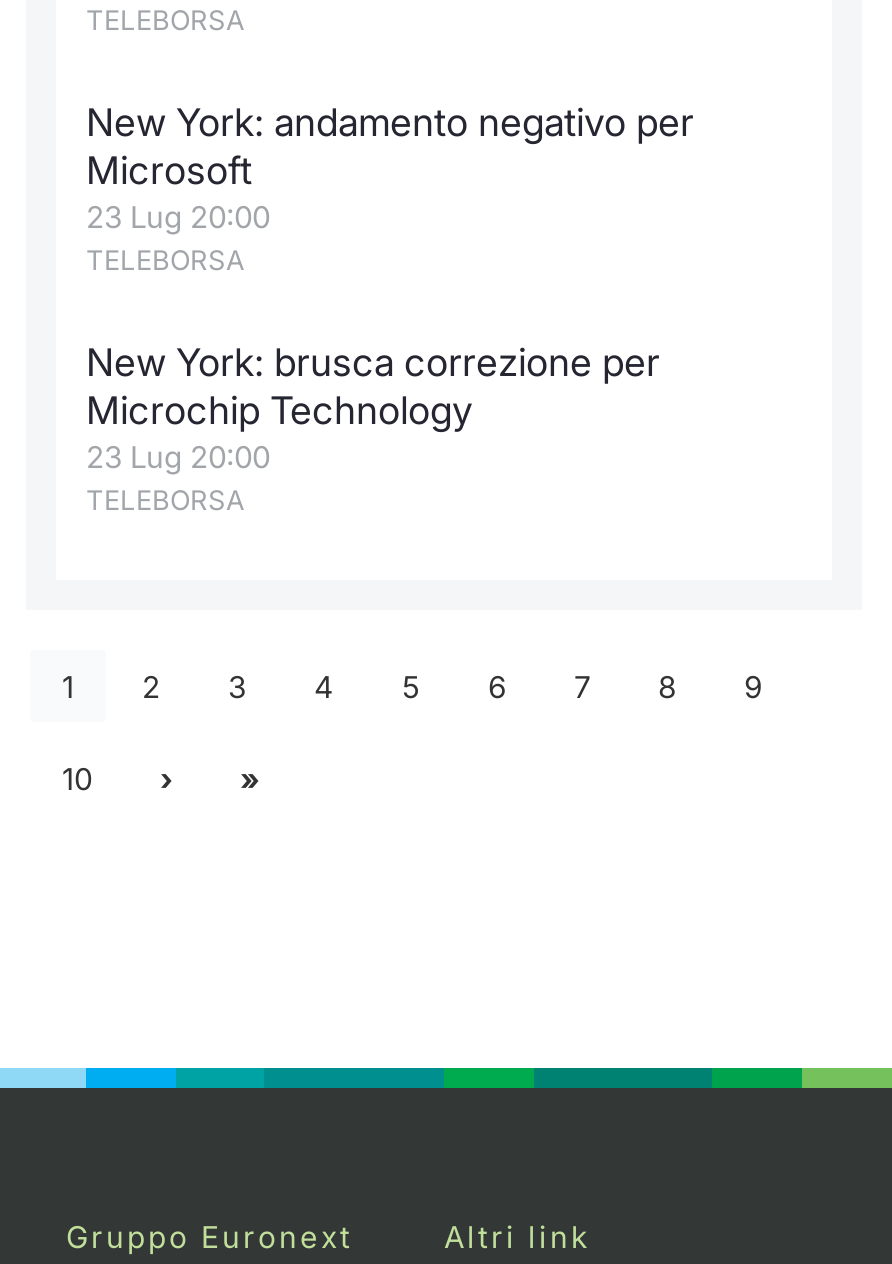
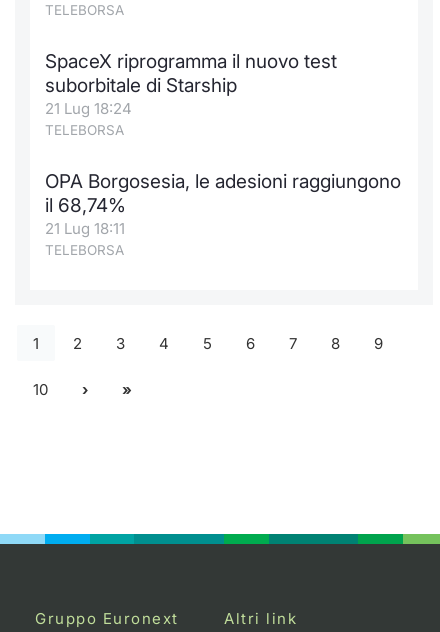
- New York: andamento negativo per
- Microsoft
- 23 Lug 20:00
+ SpaceX riprogramma il nuovo test
+ suborbitale di Starship
+ 21 Lug 18:24

- New York: brusca correzione per
- Microchip Technology
- 23 Lug 20:00
+ OPA Borgosesia, le adesioni raggiungono
+ il 68,74%
+ 21 Lug 18:11
